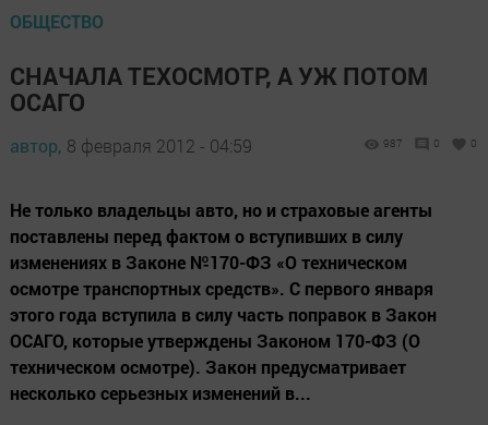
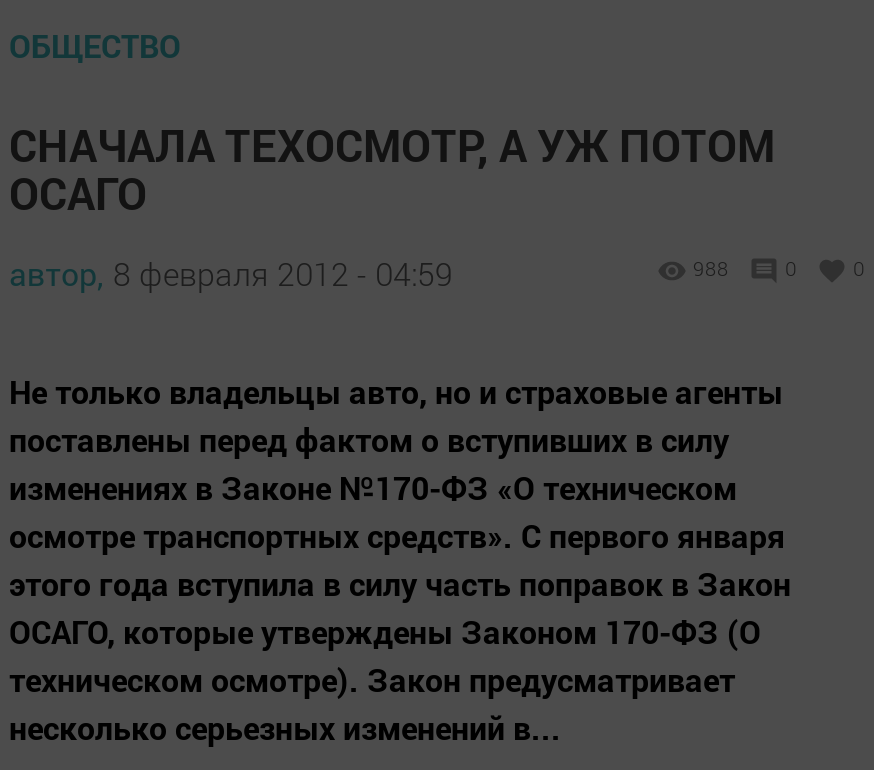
- 987
+ 988
